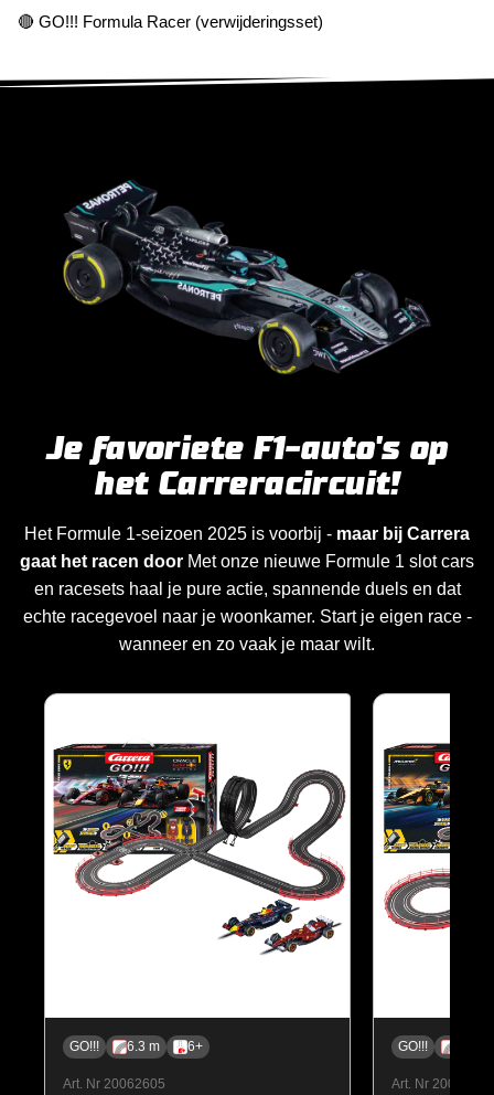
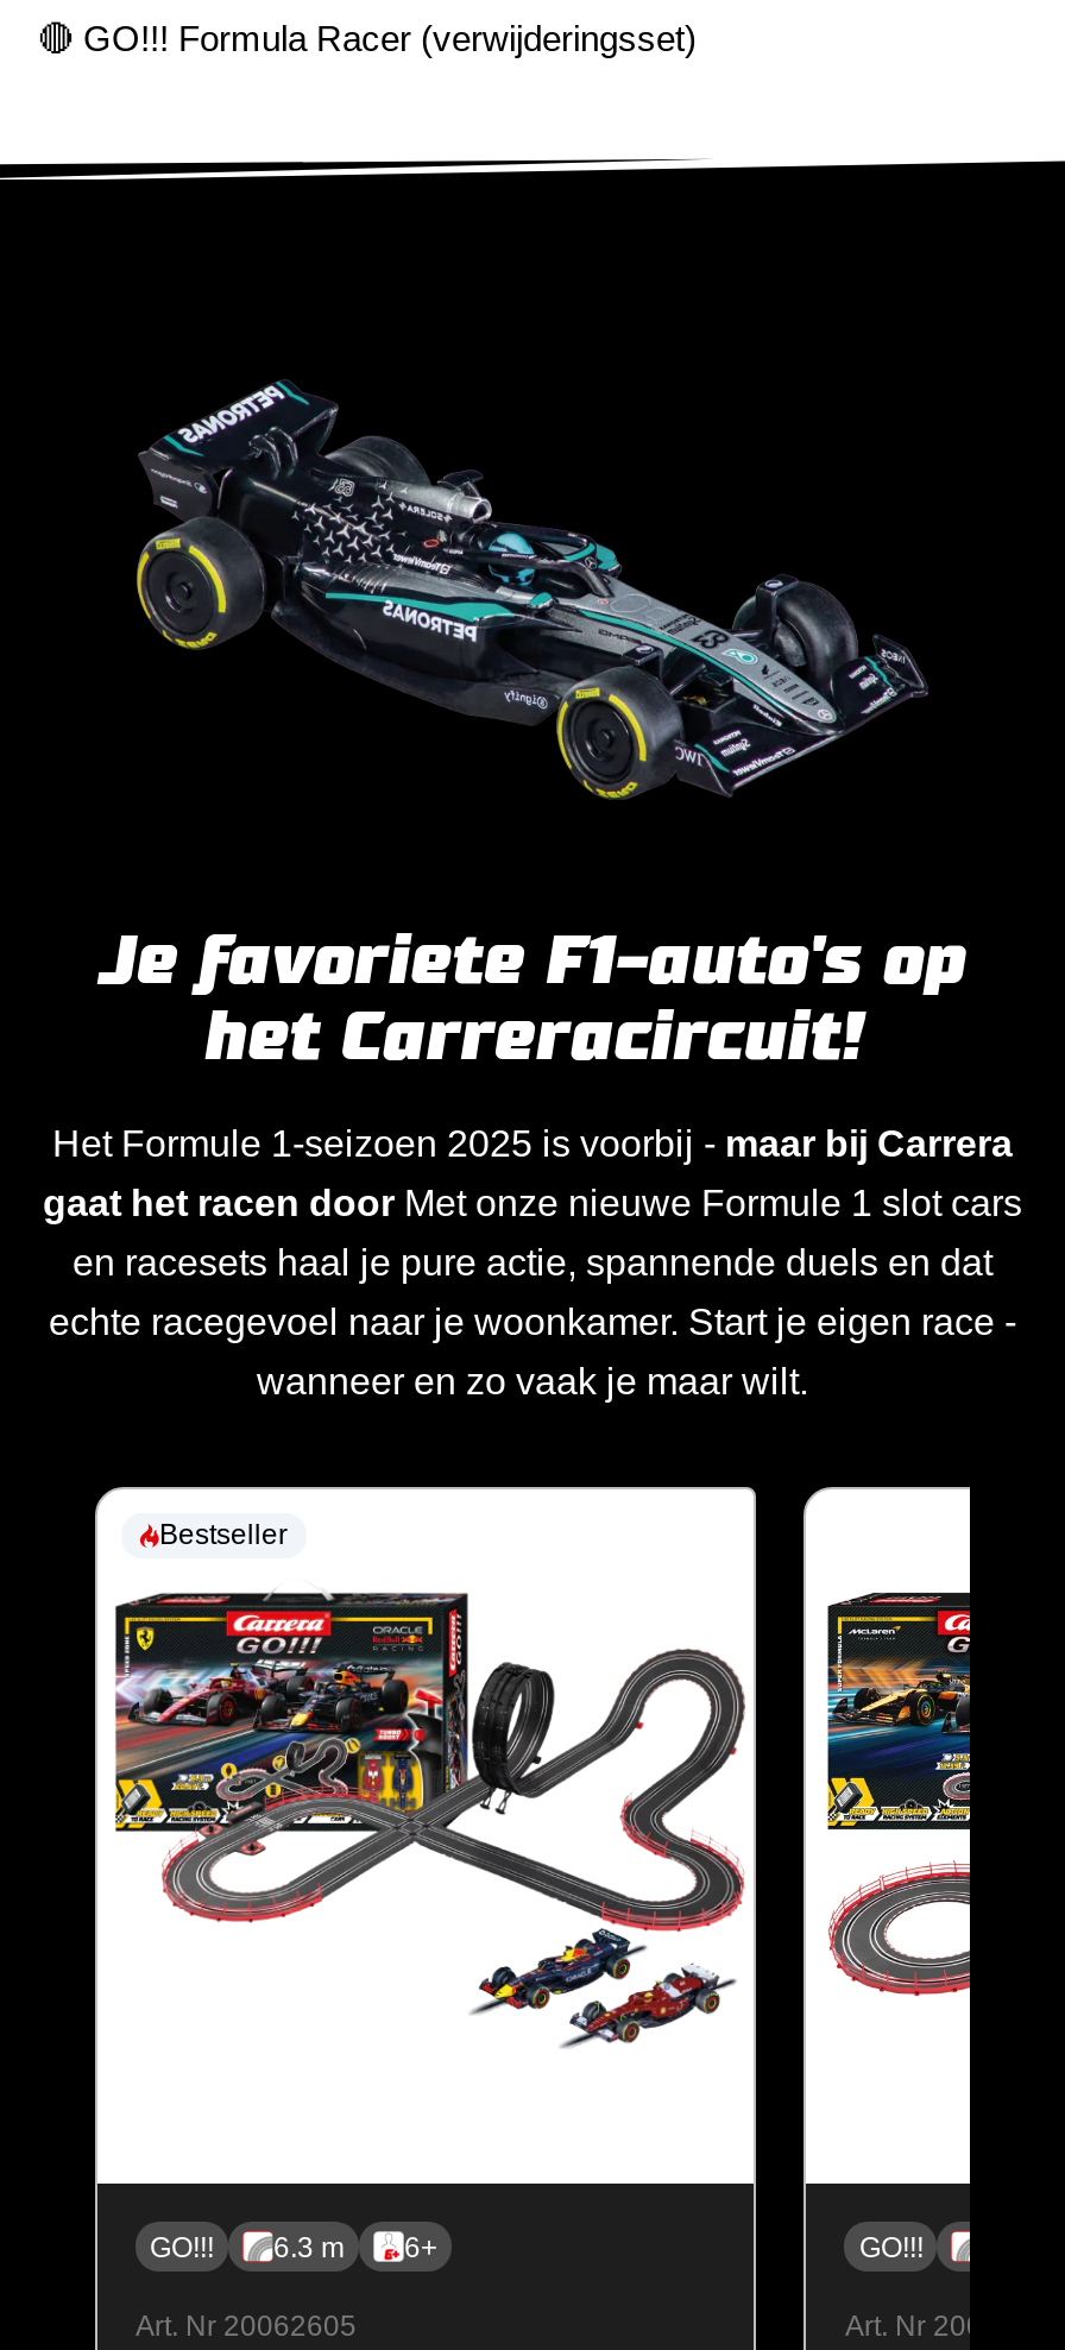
+ Bestseller
